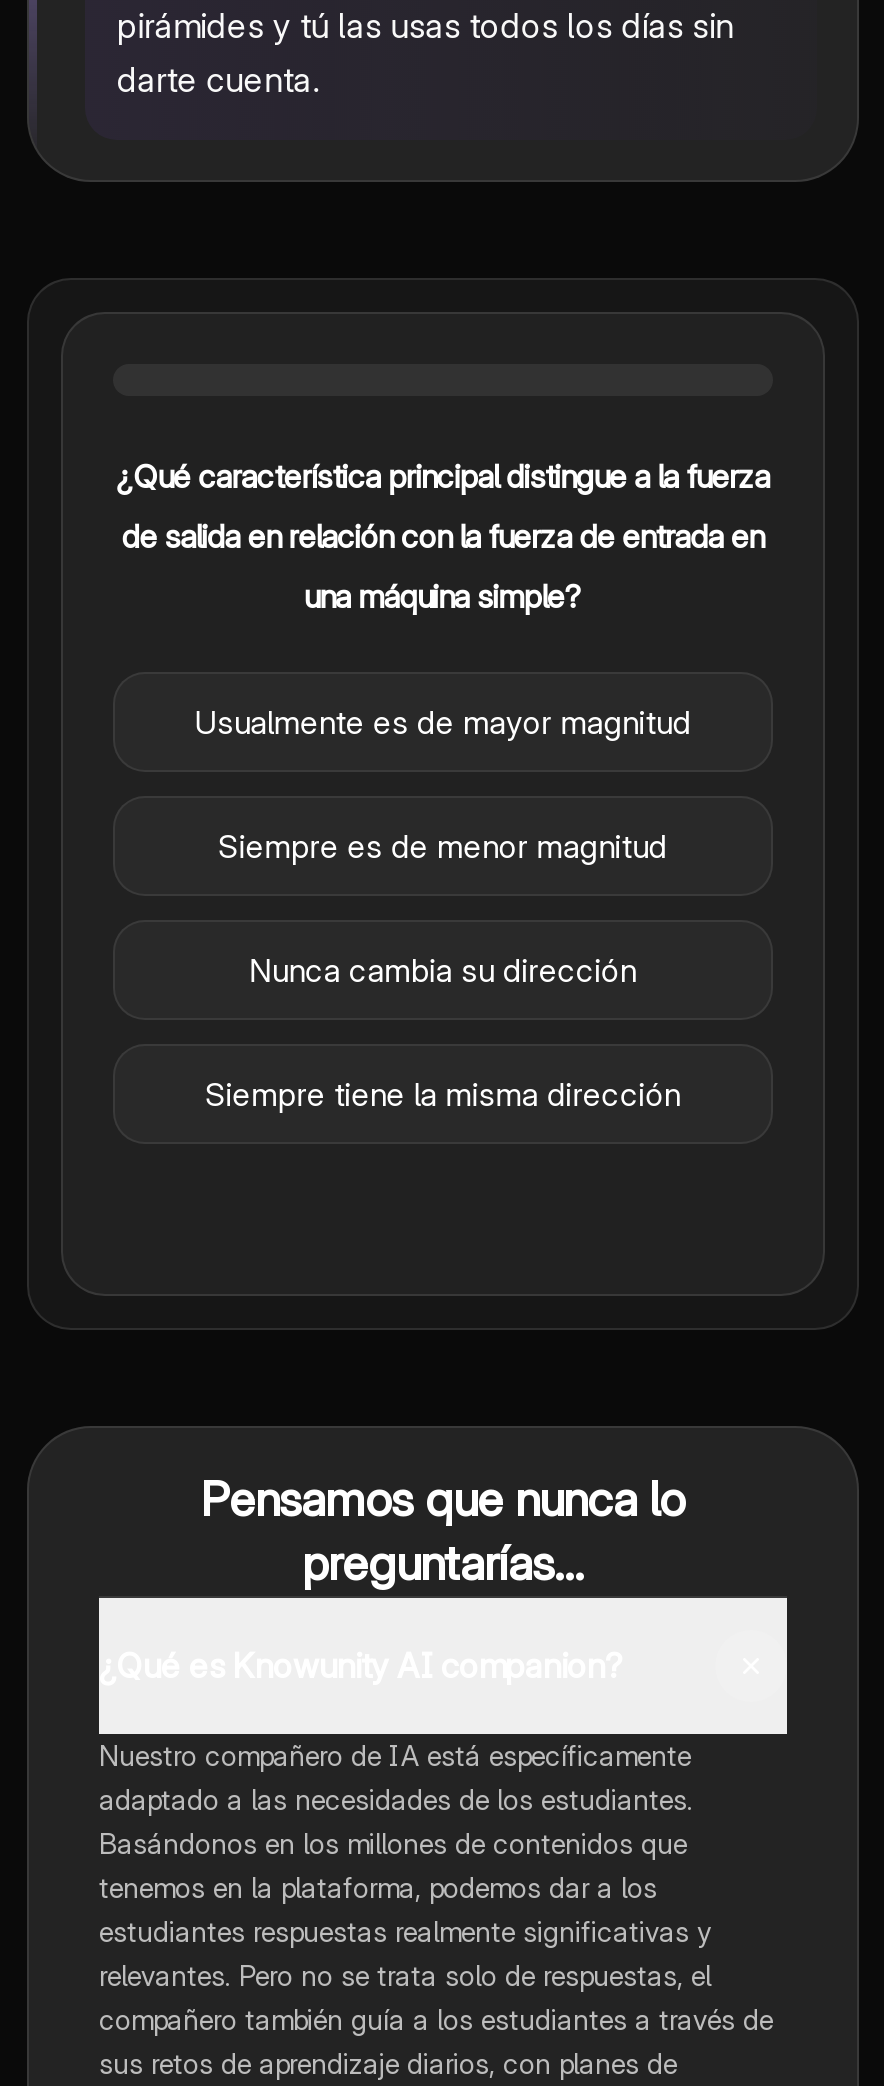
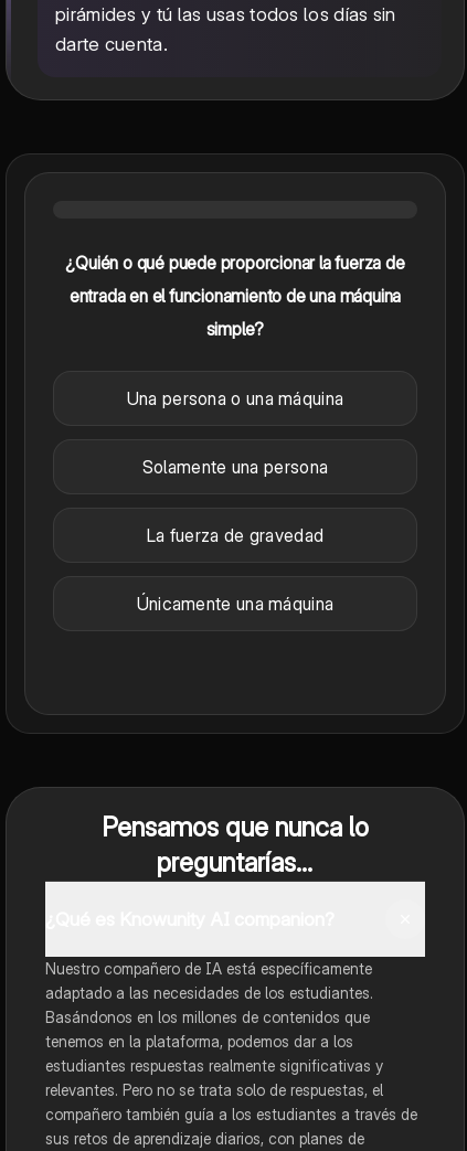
- ¿Qué característica principal distingue a la fuerza
+ ¿Quién o qué puede proporcionar la fuerza de

- de salida en relación con la fuerza de entrada en
+ entrada en el funcionamiento de una máquina

- una máquina simple?
+ simple?

- Usualmente es de mayor magnitud
+ Una persona o una máquina

- Siempre es de menor magnitud
+ Solamente una persona

- Nunca cambia su dirección
+ La fuerza de gravedad

- Siempre tiene la misma dirección
+ Únicamente una máquina
